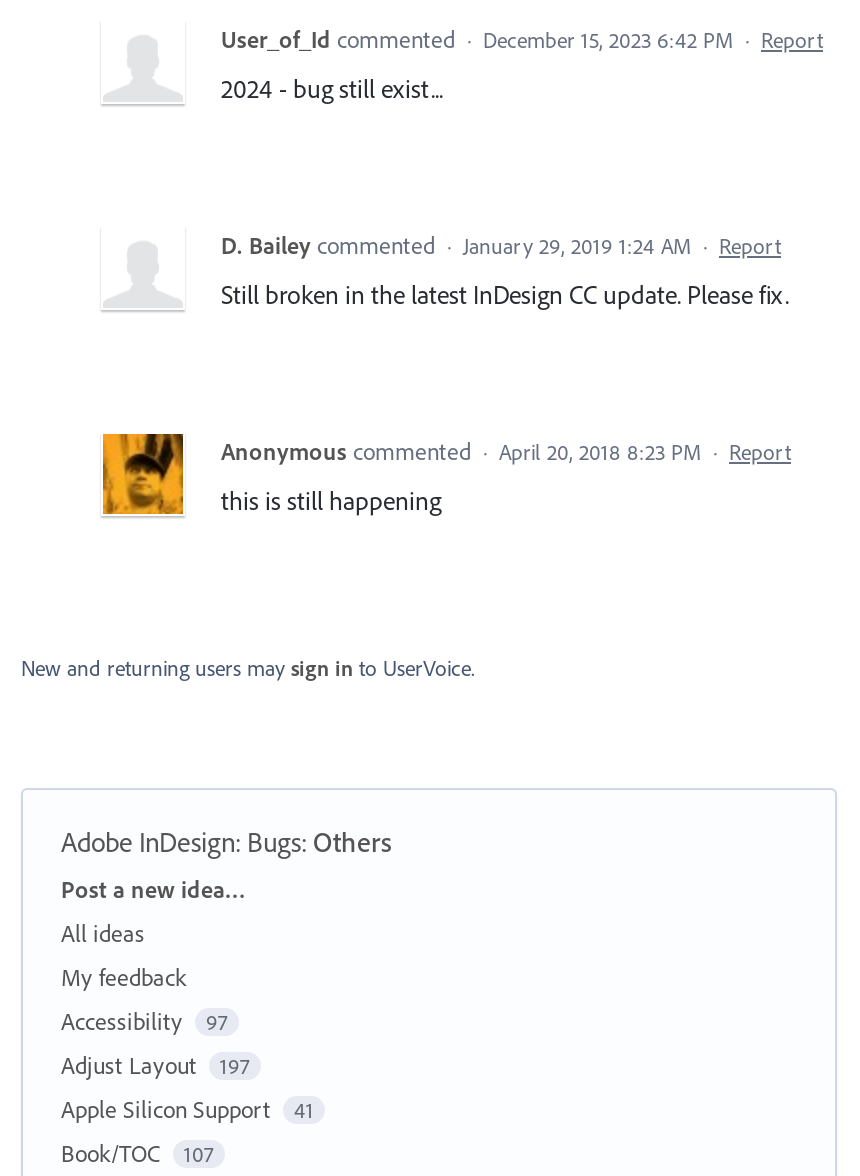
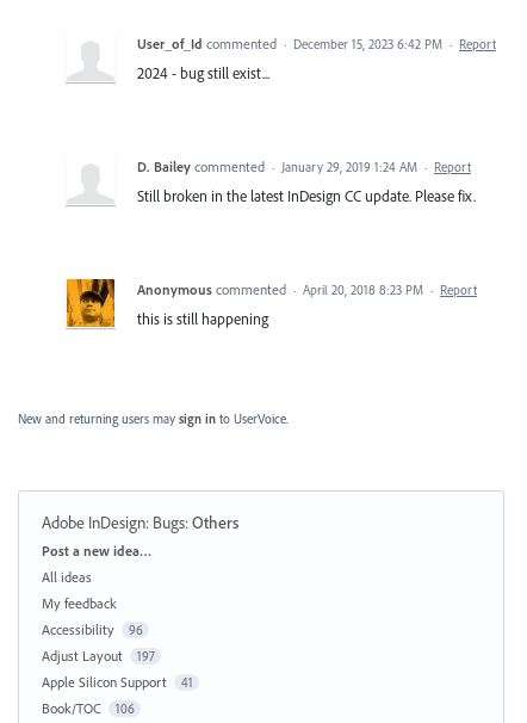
- Accessibility 97
+ Accessibility 96

- Book/TOC 107
+ Book/TOC 106
